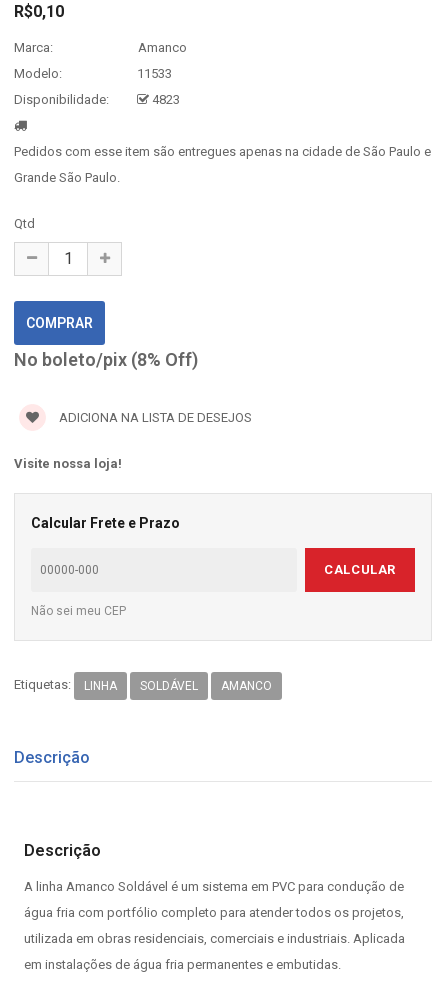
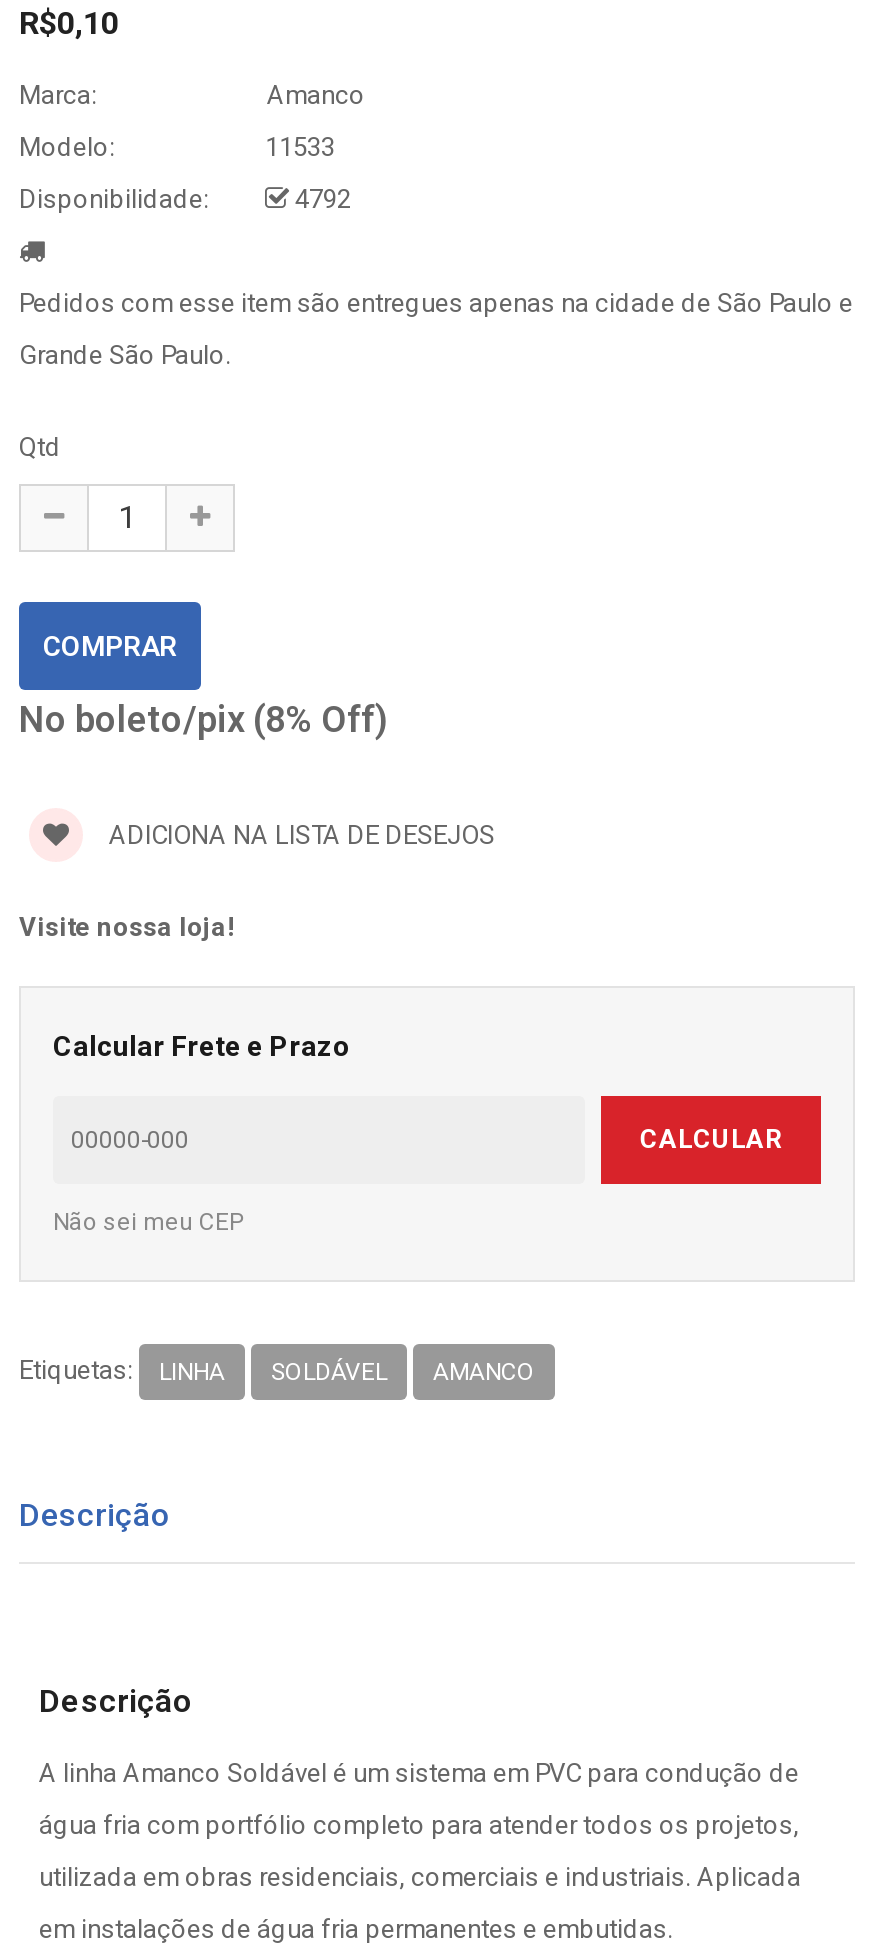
- 4823
+ 4792
